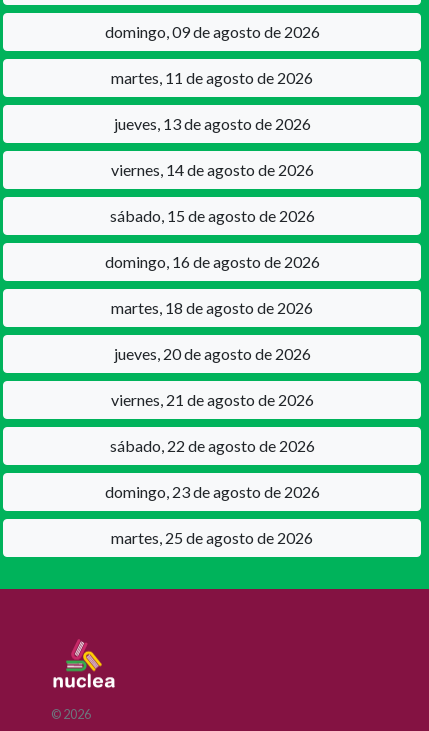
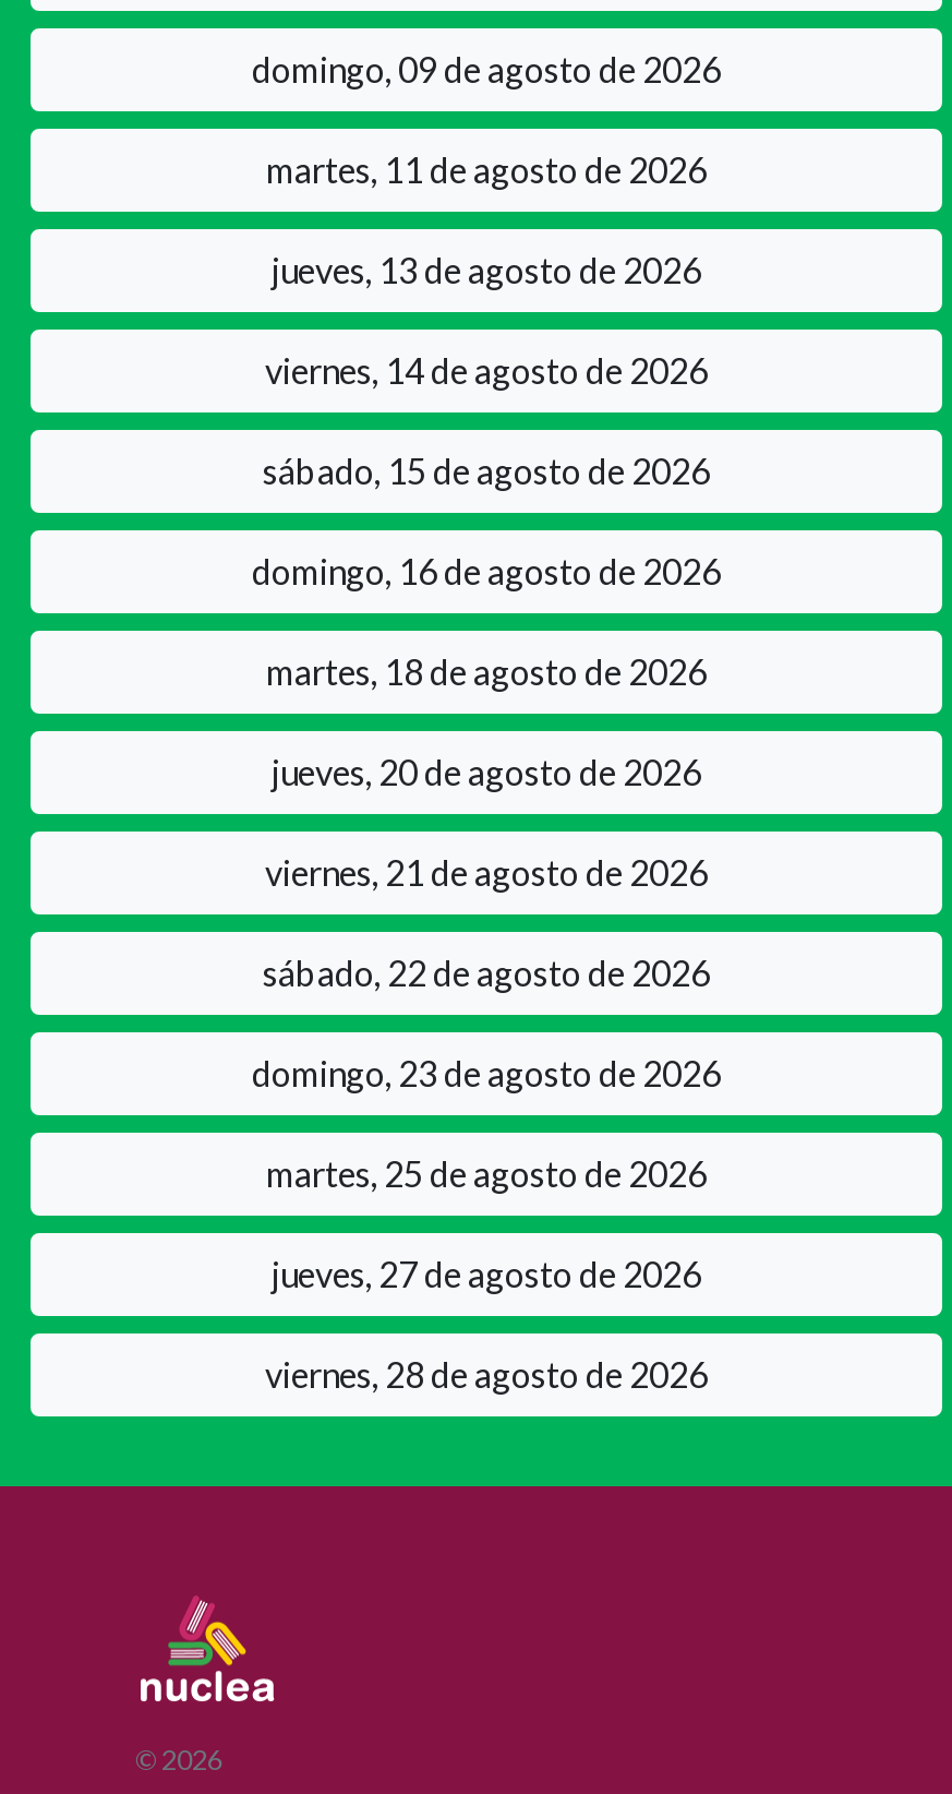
+ jueves, 27 de agosto de 2026
+ viernes, 28 de agosto de 2026
